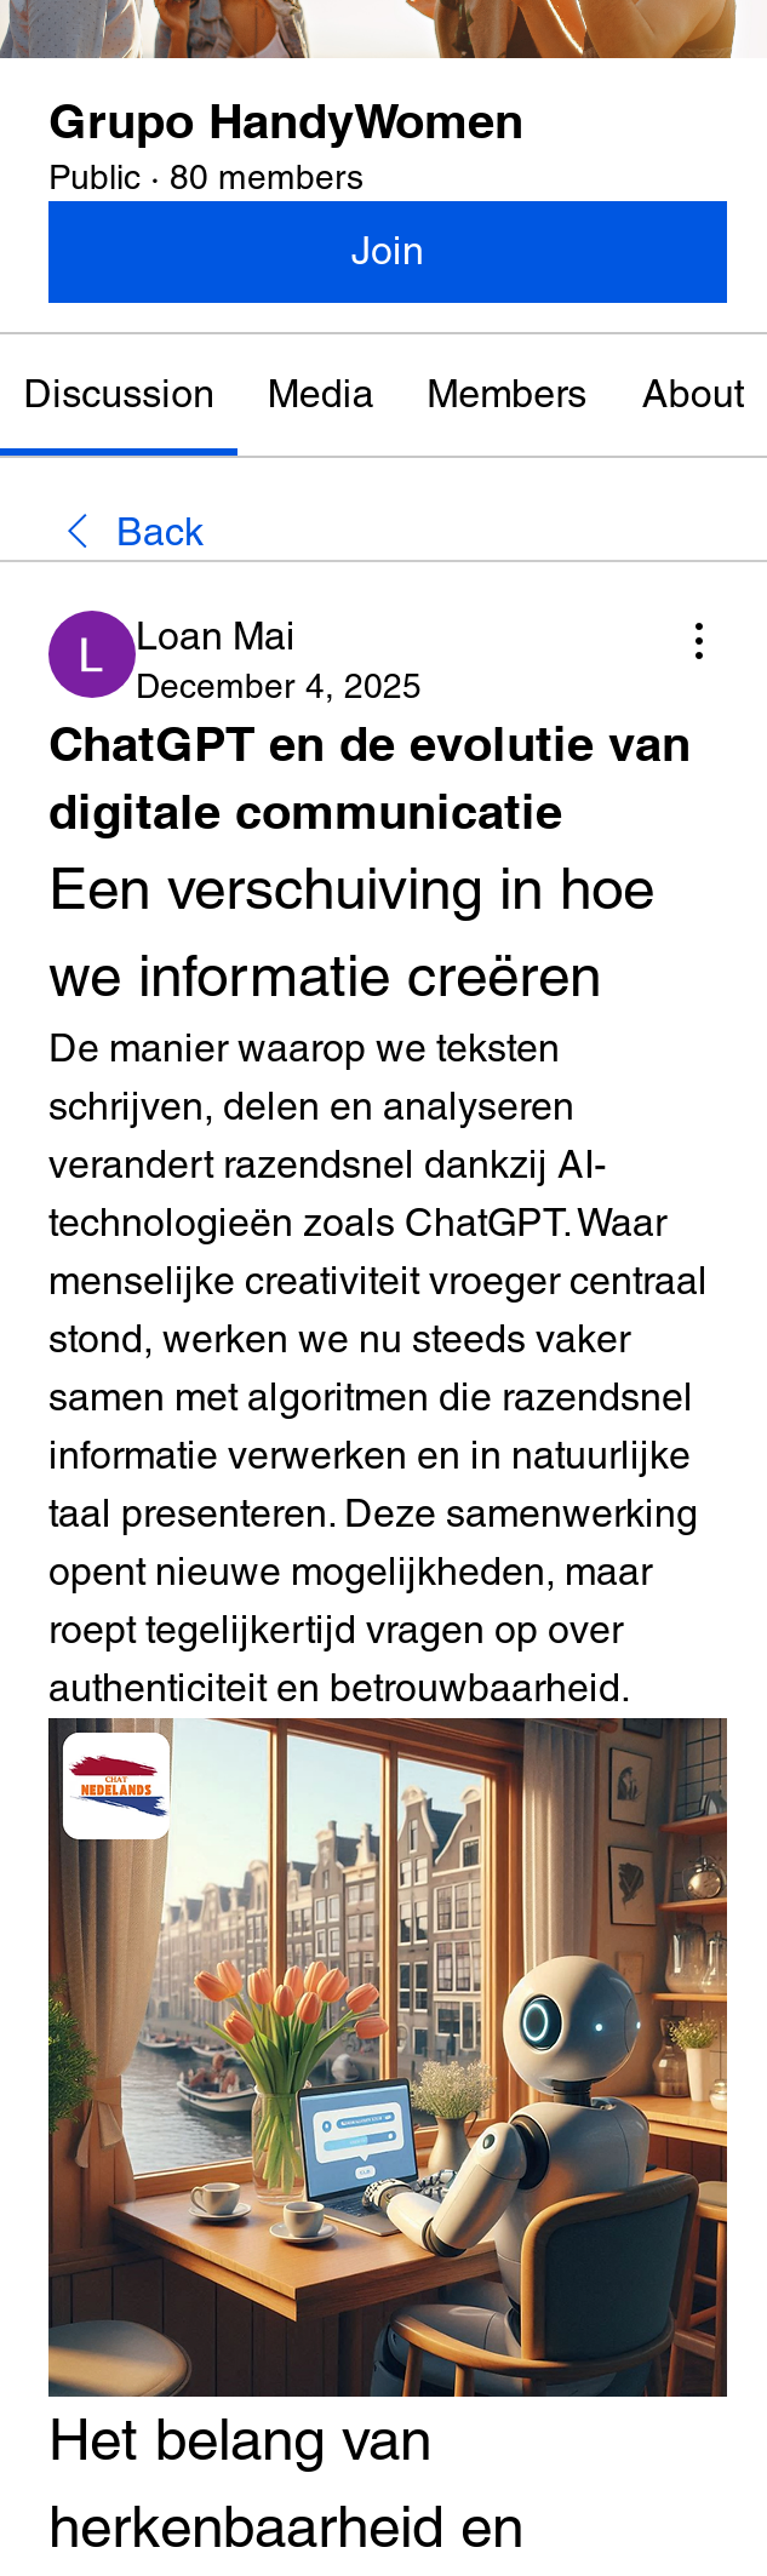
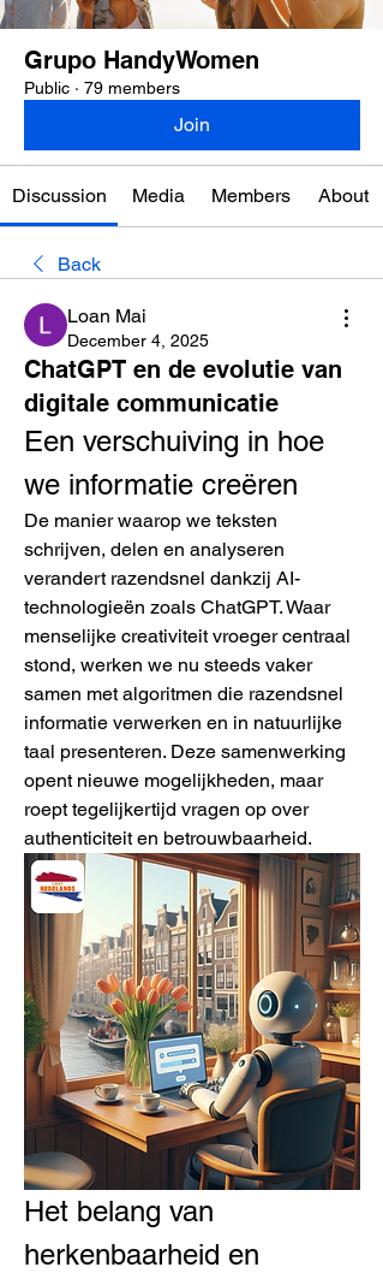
- Public · 80 members
+ Public · 79 members
